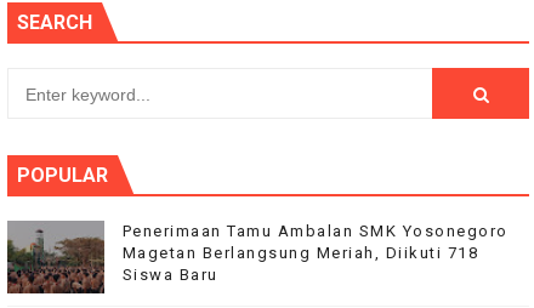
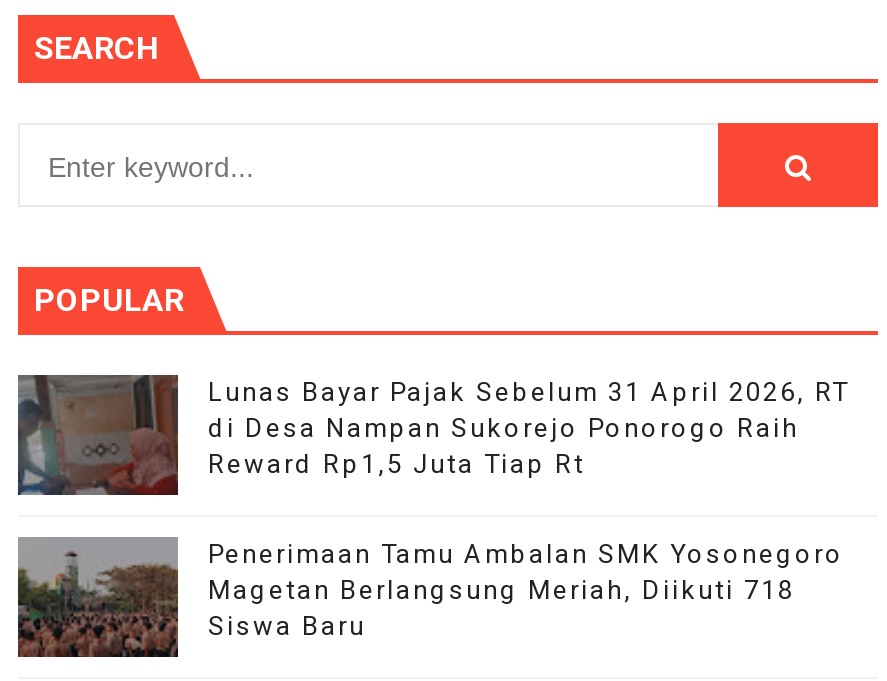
+ [image]
+ Lunas Bayar Pajak Sebelum 31 April 2026, RT
+ di Desa Nampan Sukorejo Ponorogo Raih
+ Reward Rp1,5 Juta Tiap Rt
